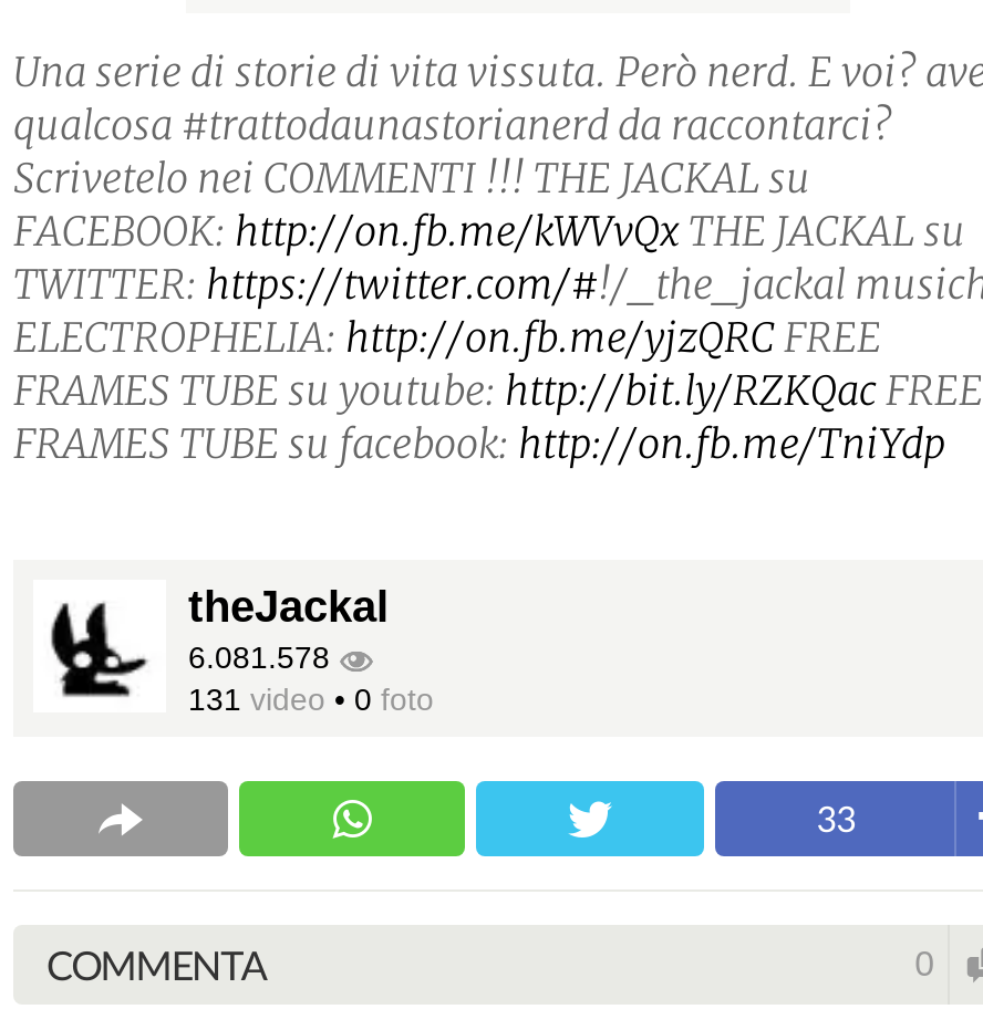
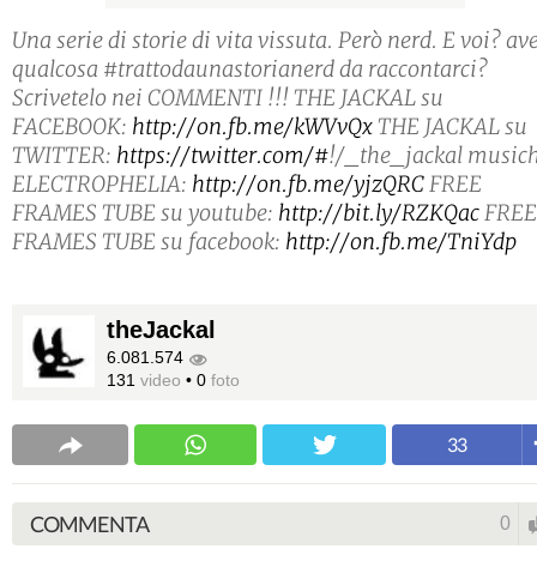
- 6.081.578
+ 6.081.574
